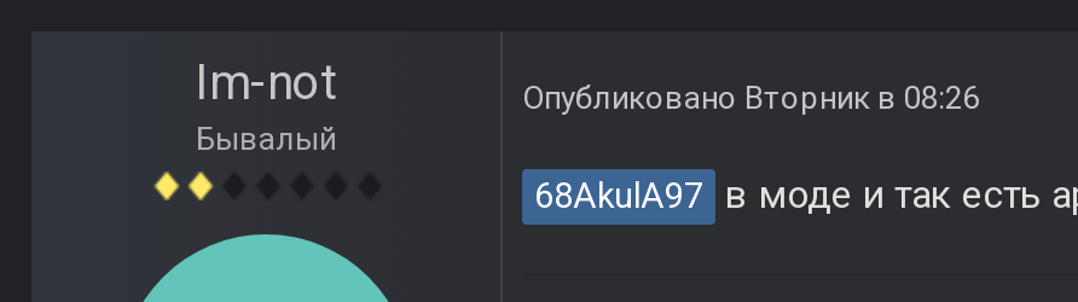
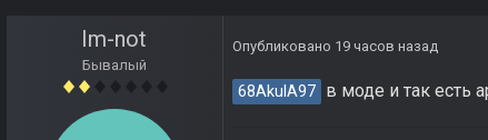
- Опубликовано Вторник в 08:26
+ Опубликовано 19 часов назад
